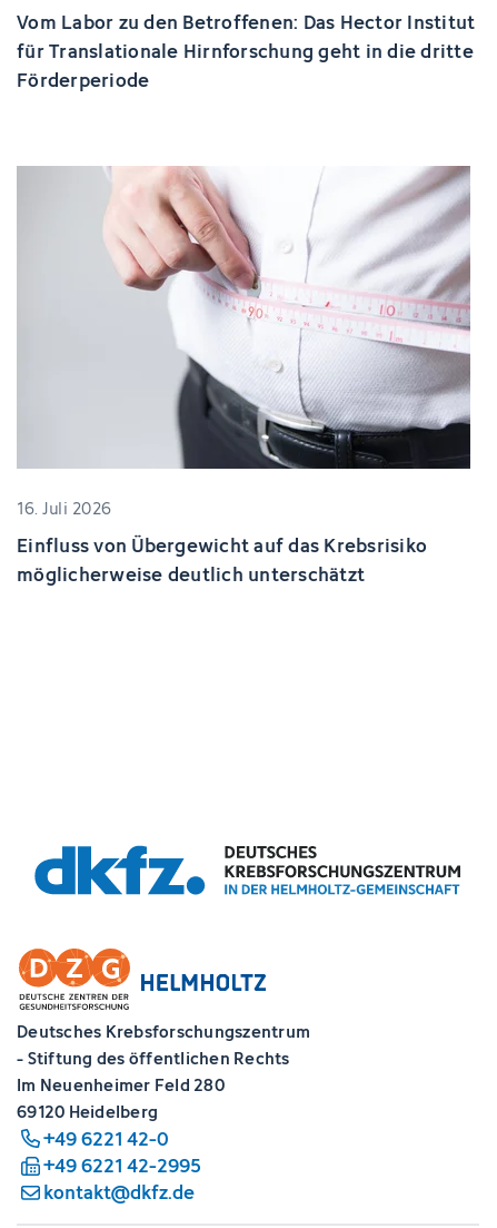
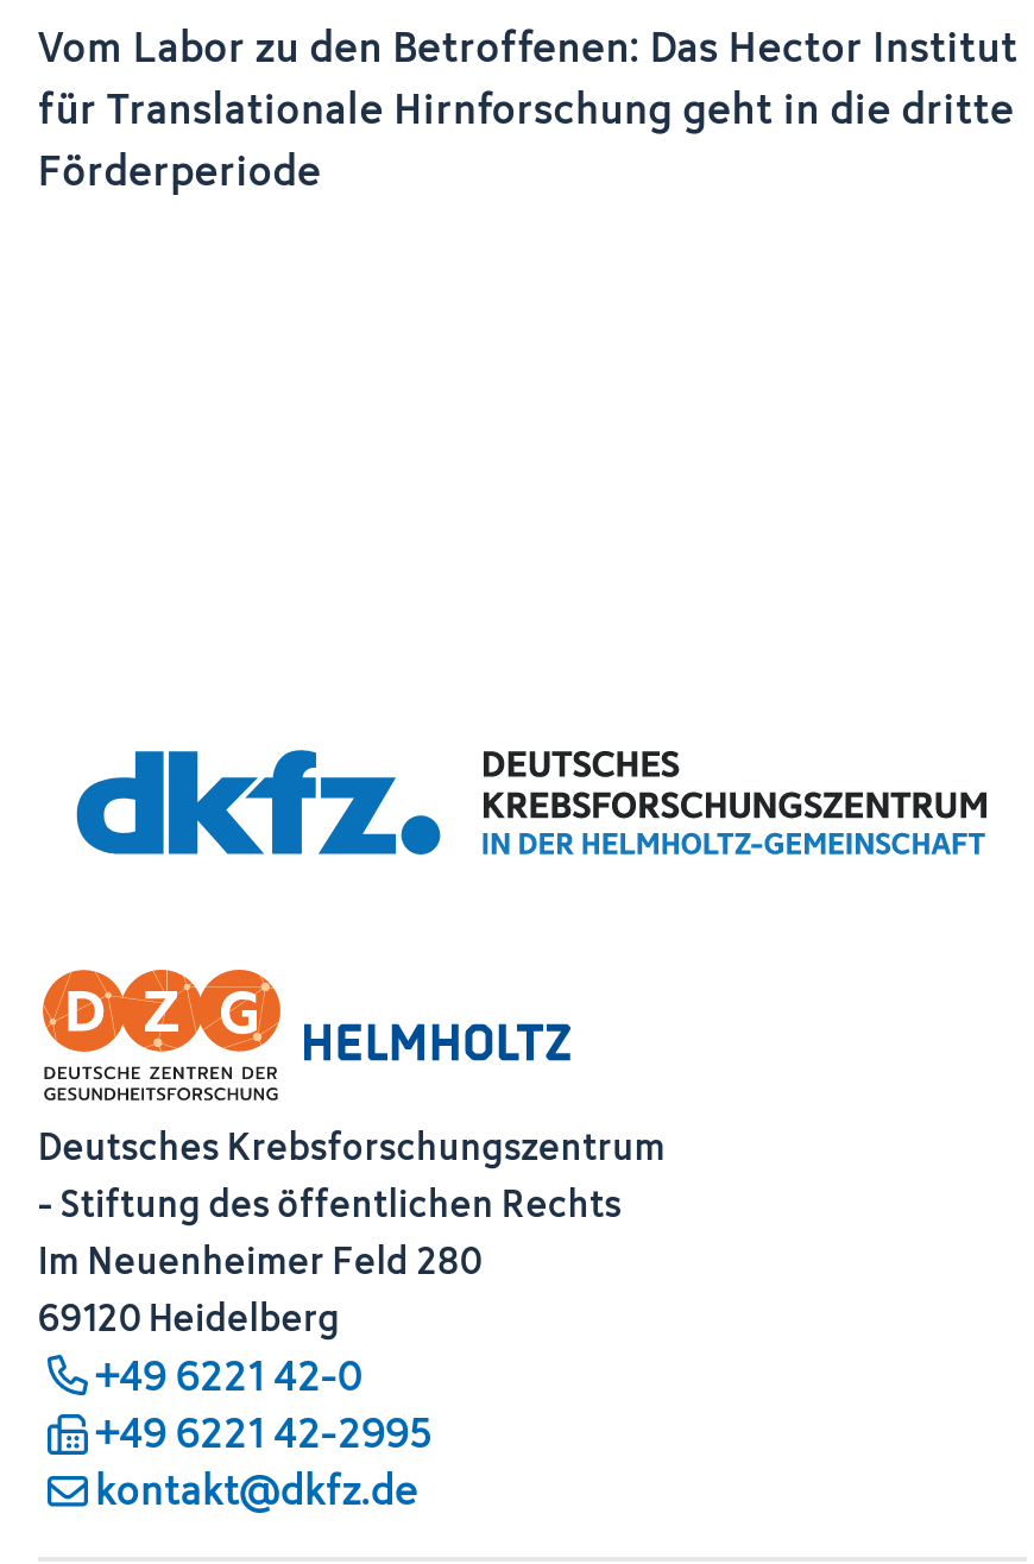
- [image]
- 16. Juli 2026
- Einfluss von Übergewicht auf das Krebsrisiko
- möglicherweise deutlich unterschätzt
